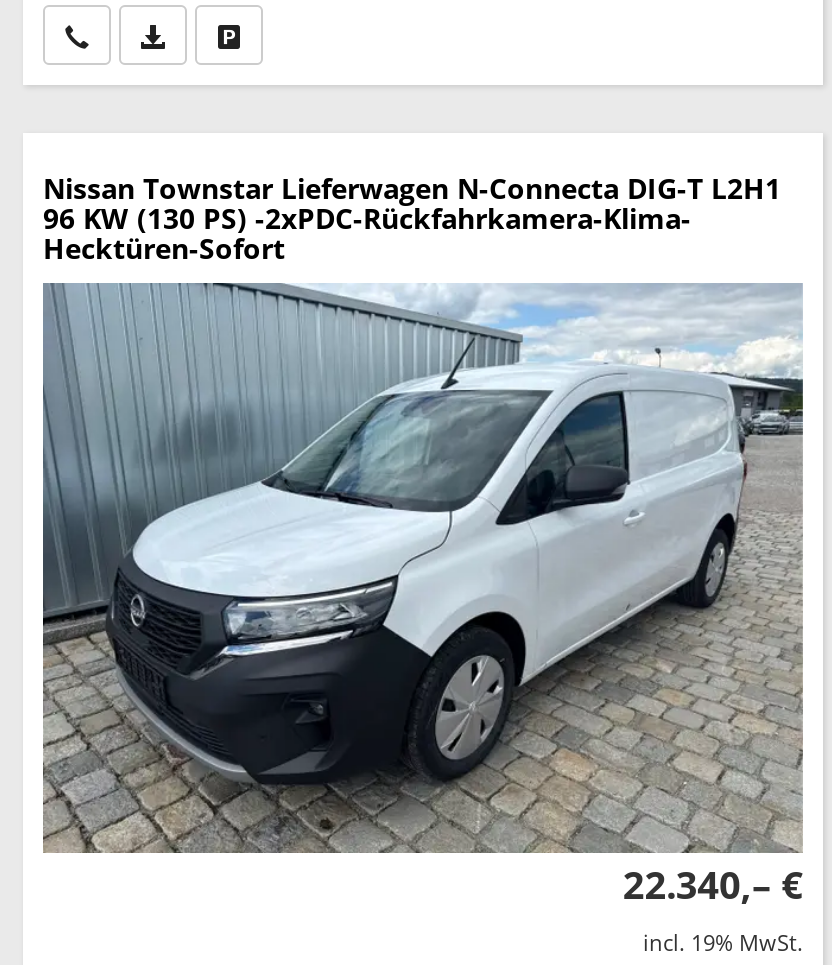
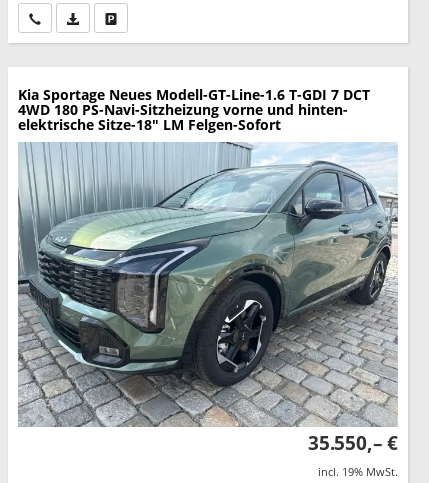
- Nissan Townstar Lieferwagen N-Connecta DIG-T L2H1
- 96 KW (130 PS) -2xPDC-Rückfahrkamera-Klima-
- Hecktüren-Sofort
+ Kia Sportage Neues Modell-GT-Line-1.6 T-GDI 7 DCT
+ 4WD 180 PS-Navi-Sitzheizung vorne und hinten-
+ elektrische Sitze-18" LM Felgen-Sofort

- [image]
- 22.340,– €
+ [image]
+ 35.550,– €
